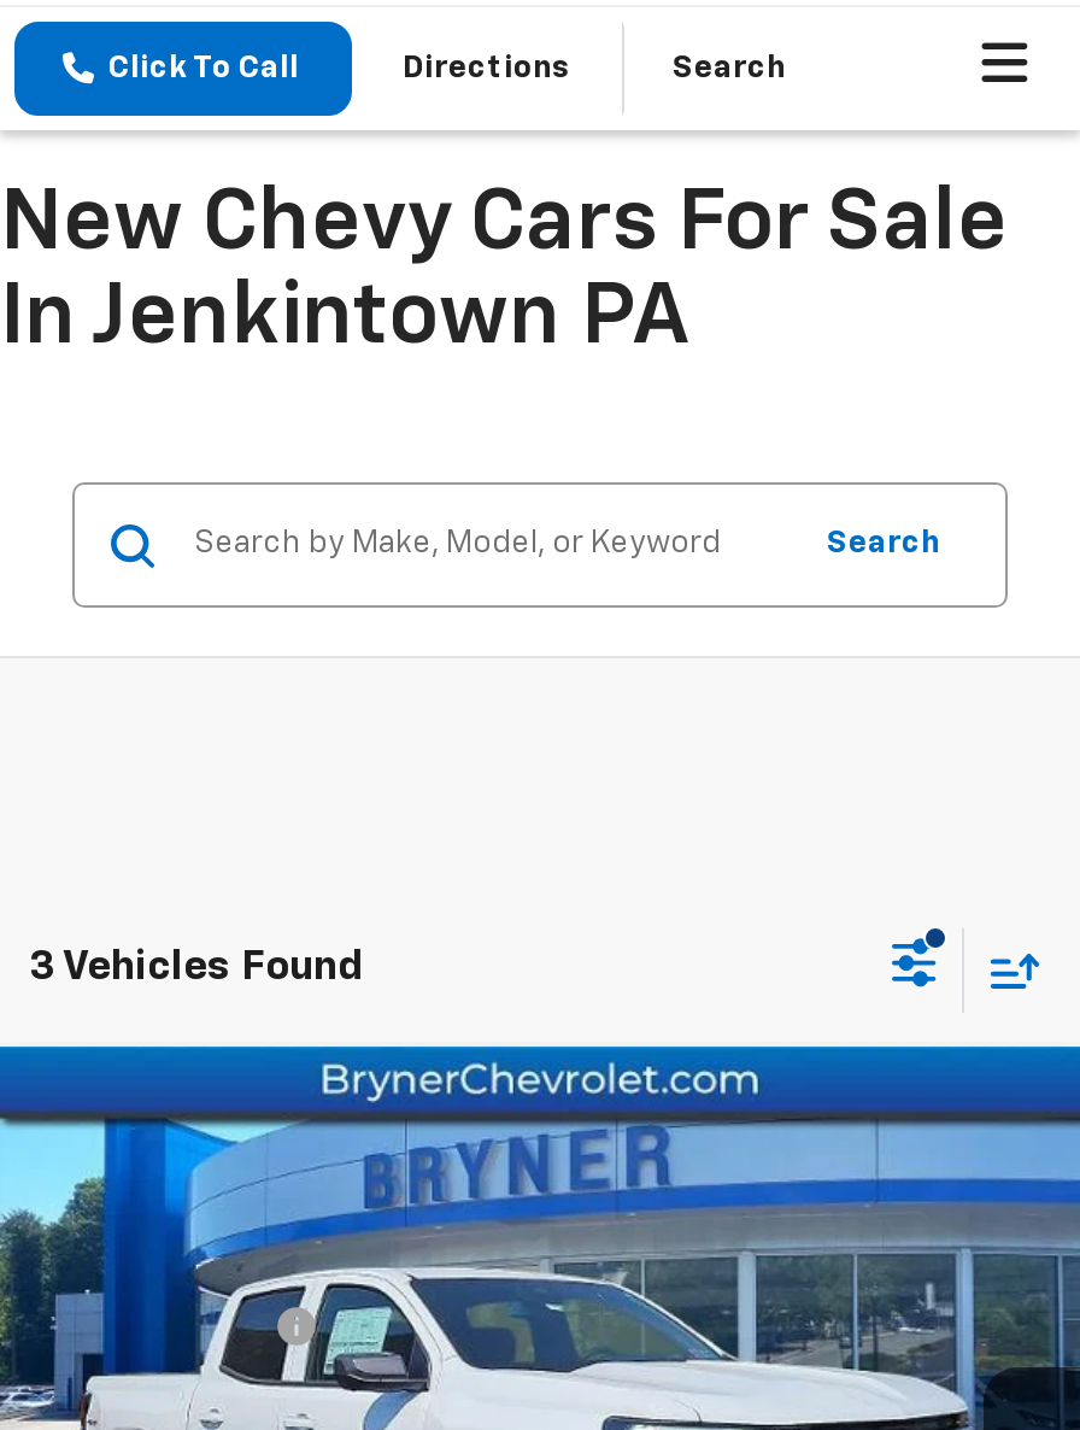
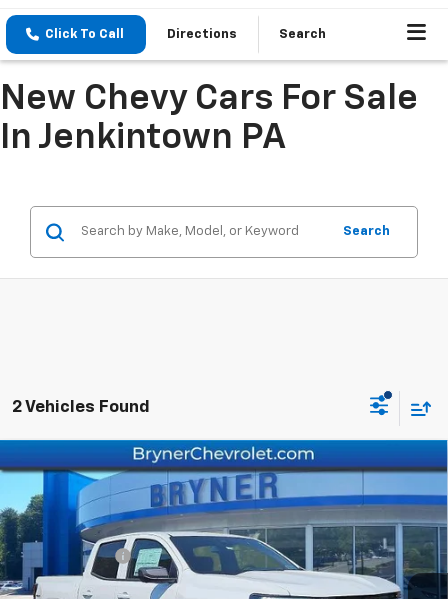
- 3 Vehicles Found
+ 2 Vehicles Found
